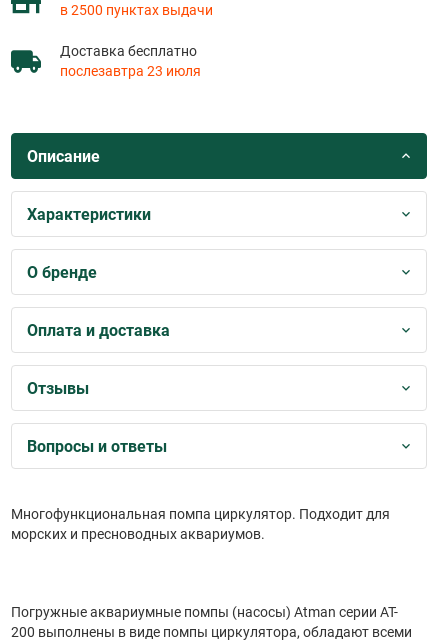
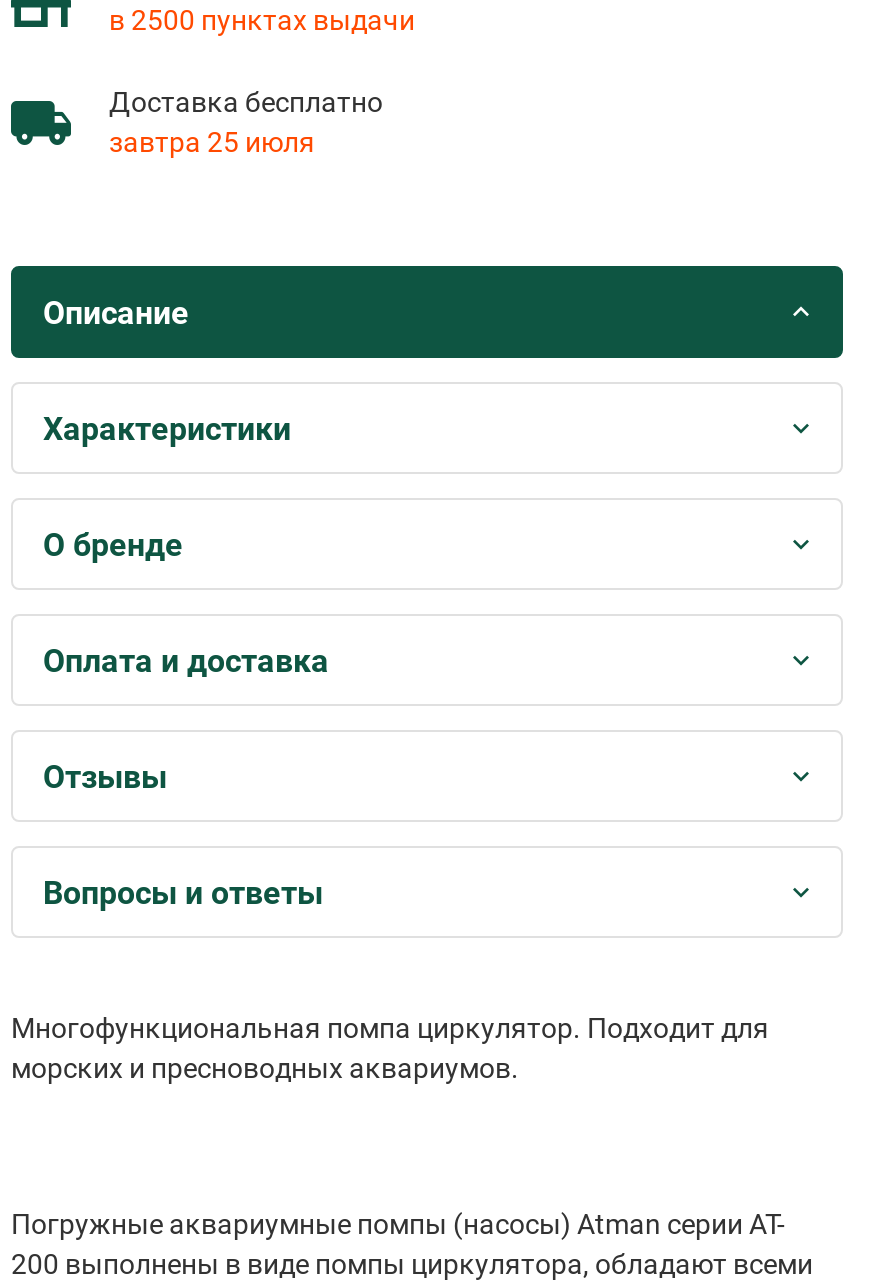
- послезавтра 23 июля
+ завтра 25 июля
